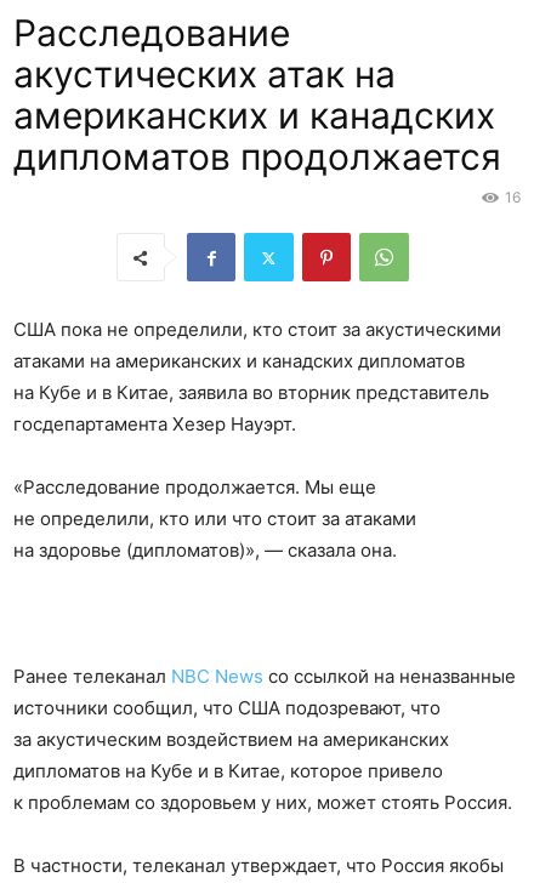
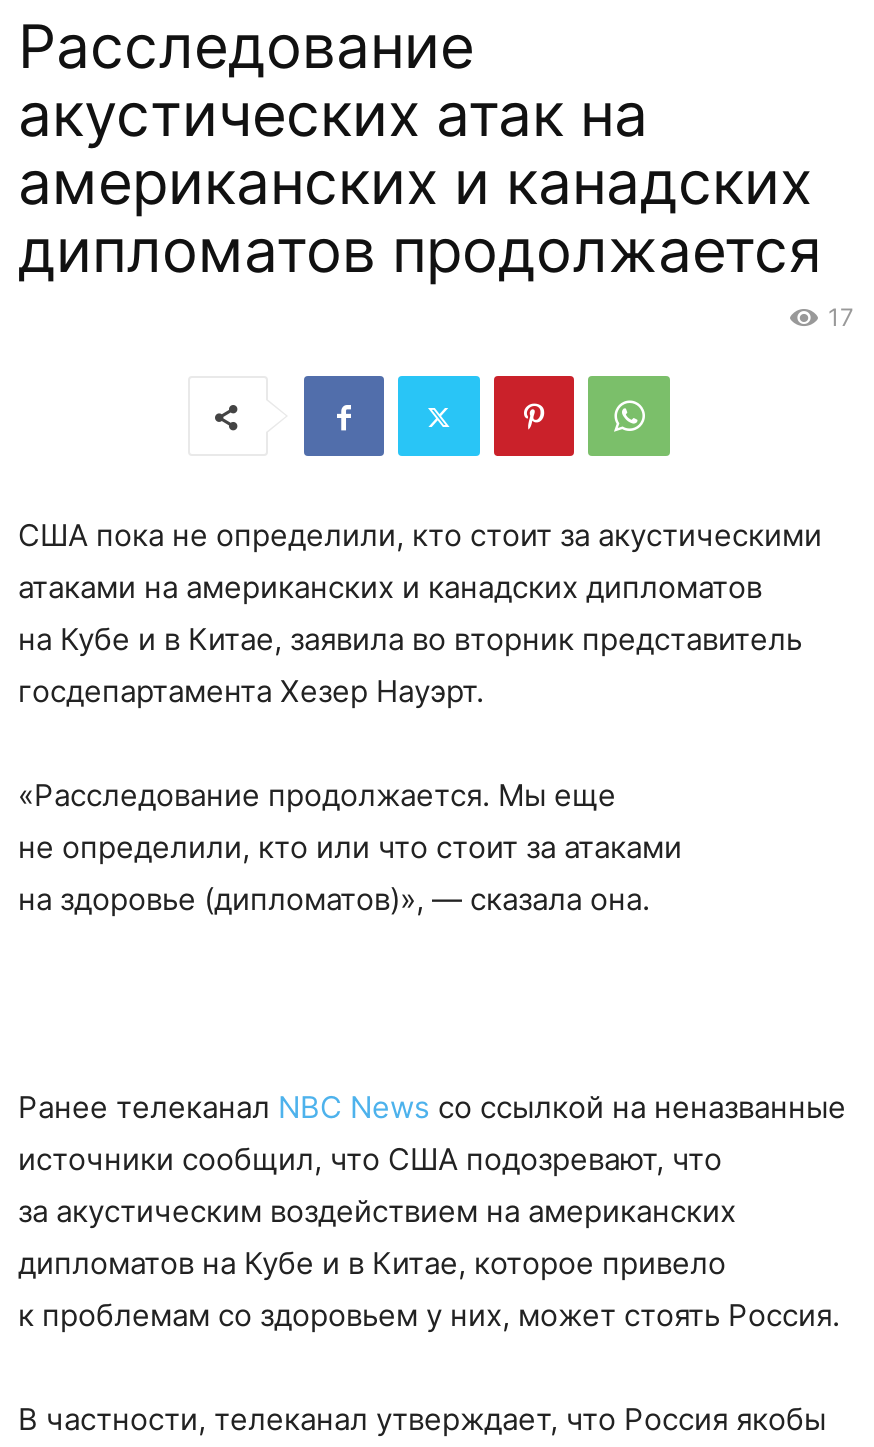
- 16
+ 17
